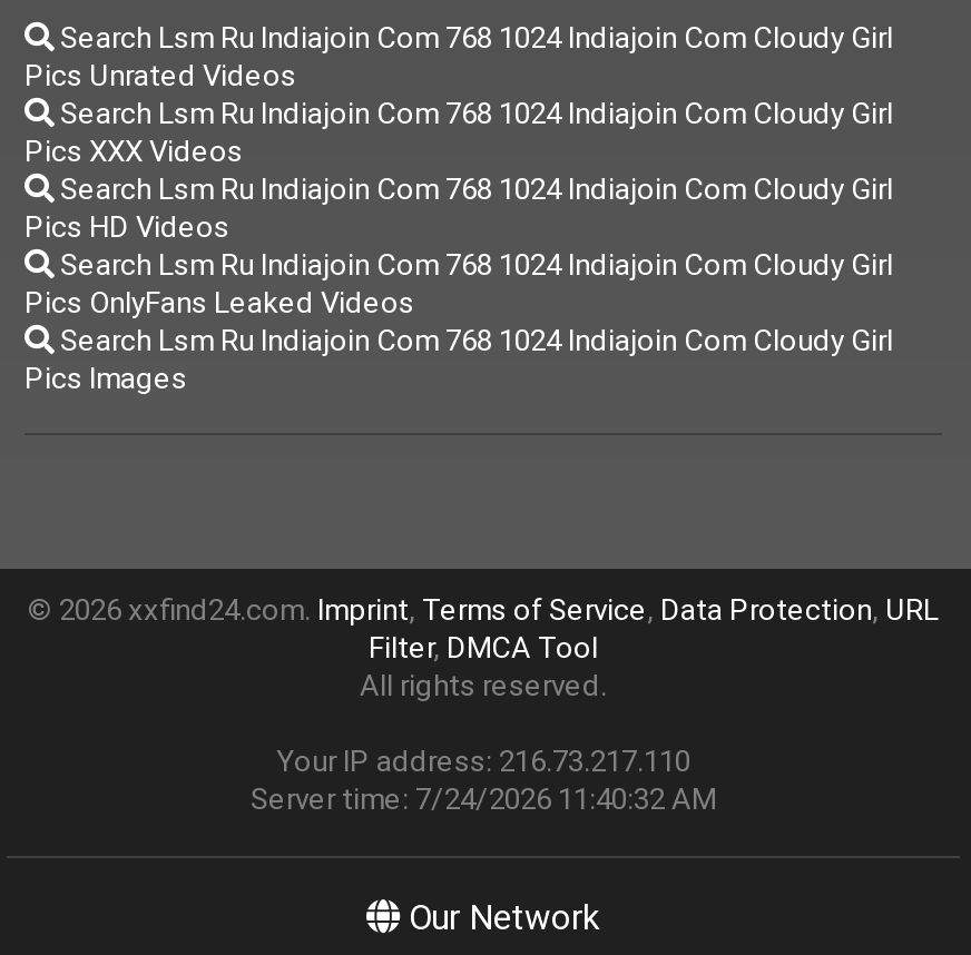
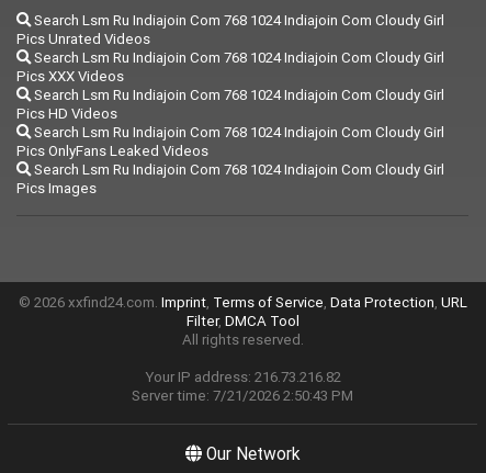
- Your IP address: 216.73.217.110
+ Your IP address: 216.73.216.82

- Server time: 7/24/2026 11:40:32 AM
+ Server time: 7/21/2026 2:50:43 PM
